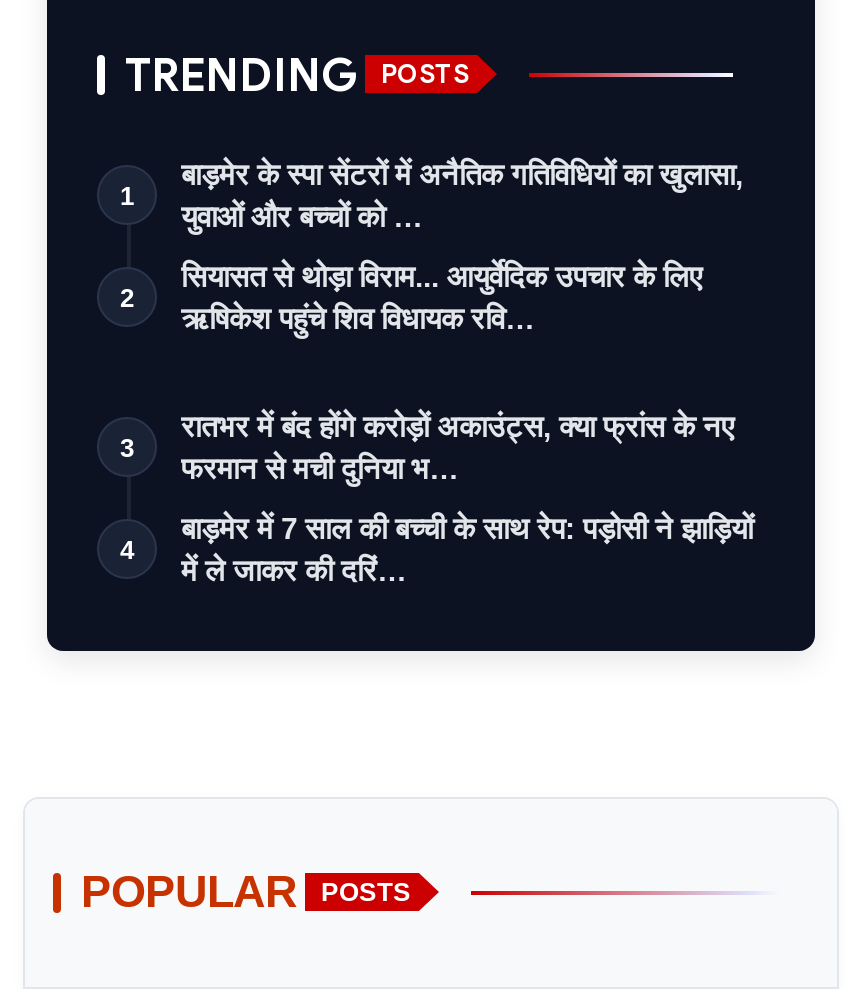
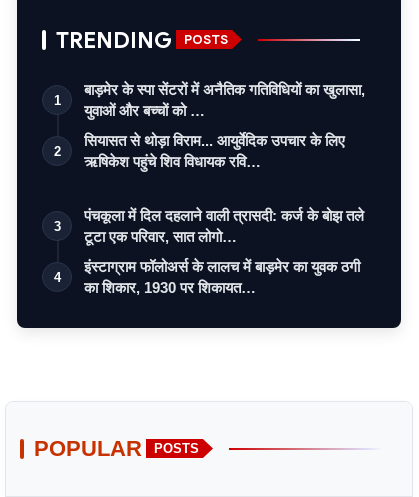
- रातभर में बंद होंगे करोड़ों अकाउंट्स, क्या फ्रांस के नए
- फरमान से मची दुनिया भ…
+ पंचकूला में दिल दहलाने वाली त्रासदी: कर्ज के बोझ तले
+ टूटा एक परिवार, सात लोगो…

- बाड़मेर में 7 साल की बच्ची के साथ रेप: पड़ोसी ने झाड़ियों
- में ले जाकर की दरिं…
+ इंस्टाग्राम फॉलोअर्स के लालच में बाड़मेर का युवक ठगी
+ का शिकार, 1930 पर शिकायत…
